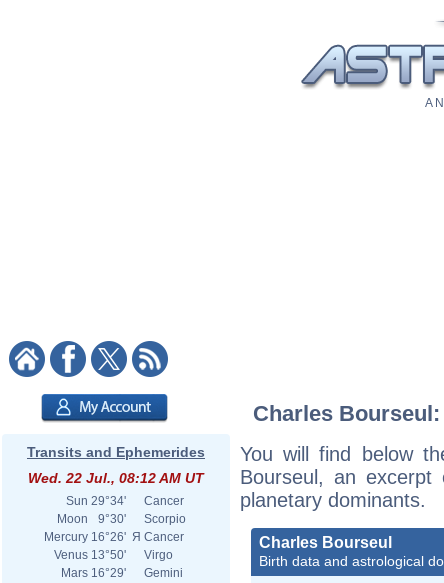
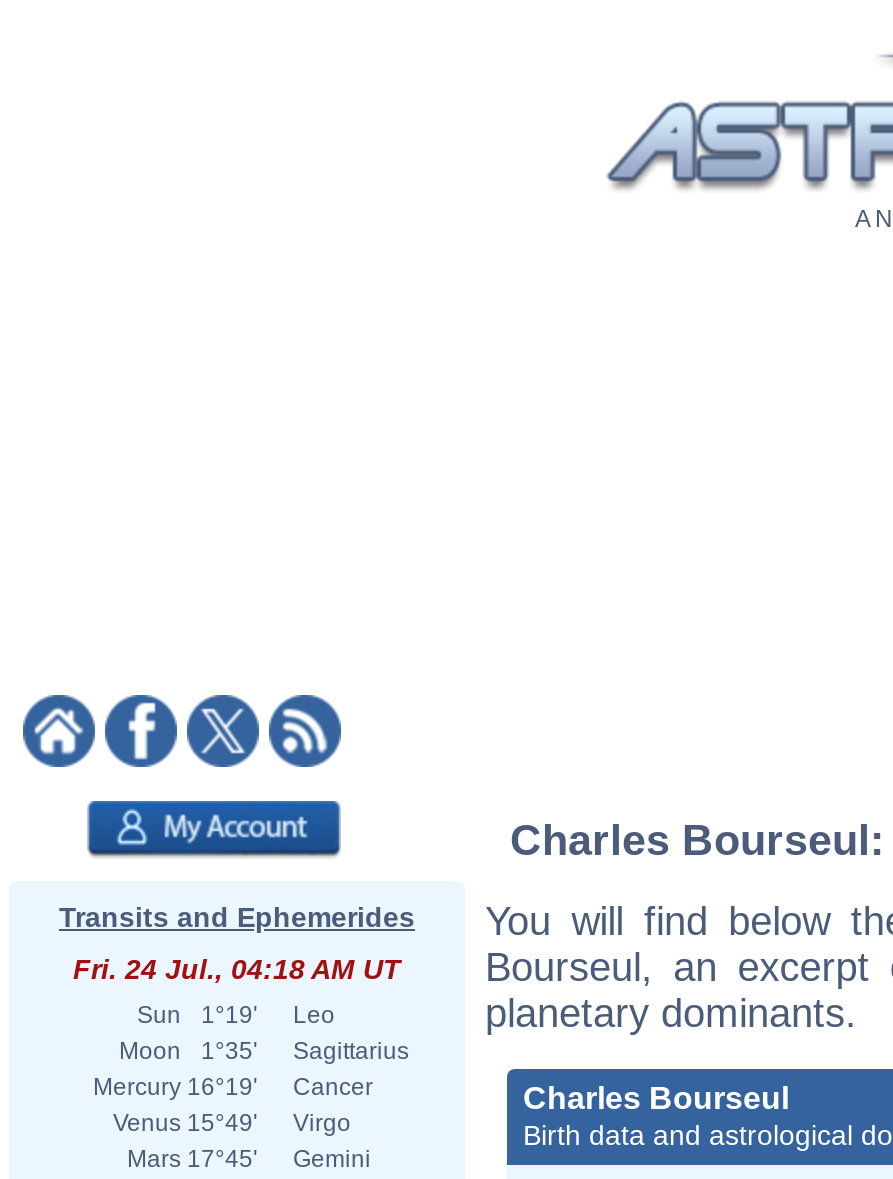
- Wed. 22 Jul., 08:12 AM UT
+ Fri. 24 Jul., 04:18 AM UT

- Sun 29°34'
+ Sun 1°19'
+ Leo
+ Moon 1°35'
+ Sagittarius
+ Mercury 16°19'

moved down: Cancer

- Moon 9°30'
- Scorpio
- Mercury 16°26' Я Cancer
- Venus 13°50'
+ Venus 15°49'

- Mars 16°29' Gemini
+ Mars 17°45' Gemini
